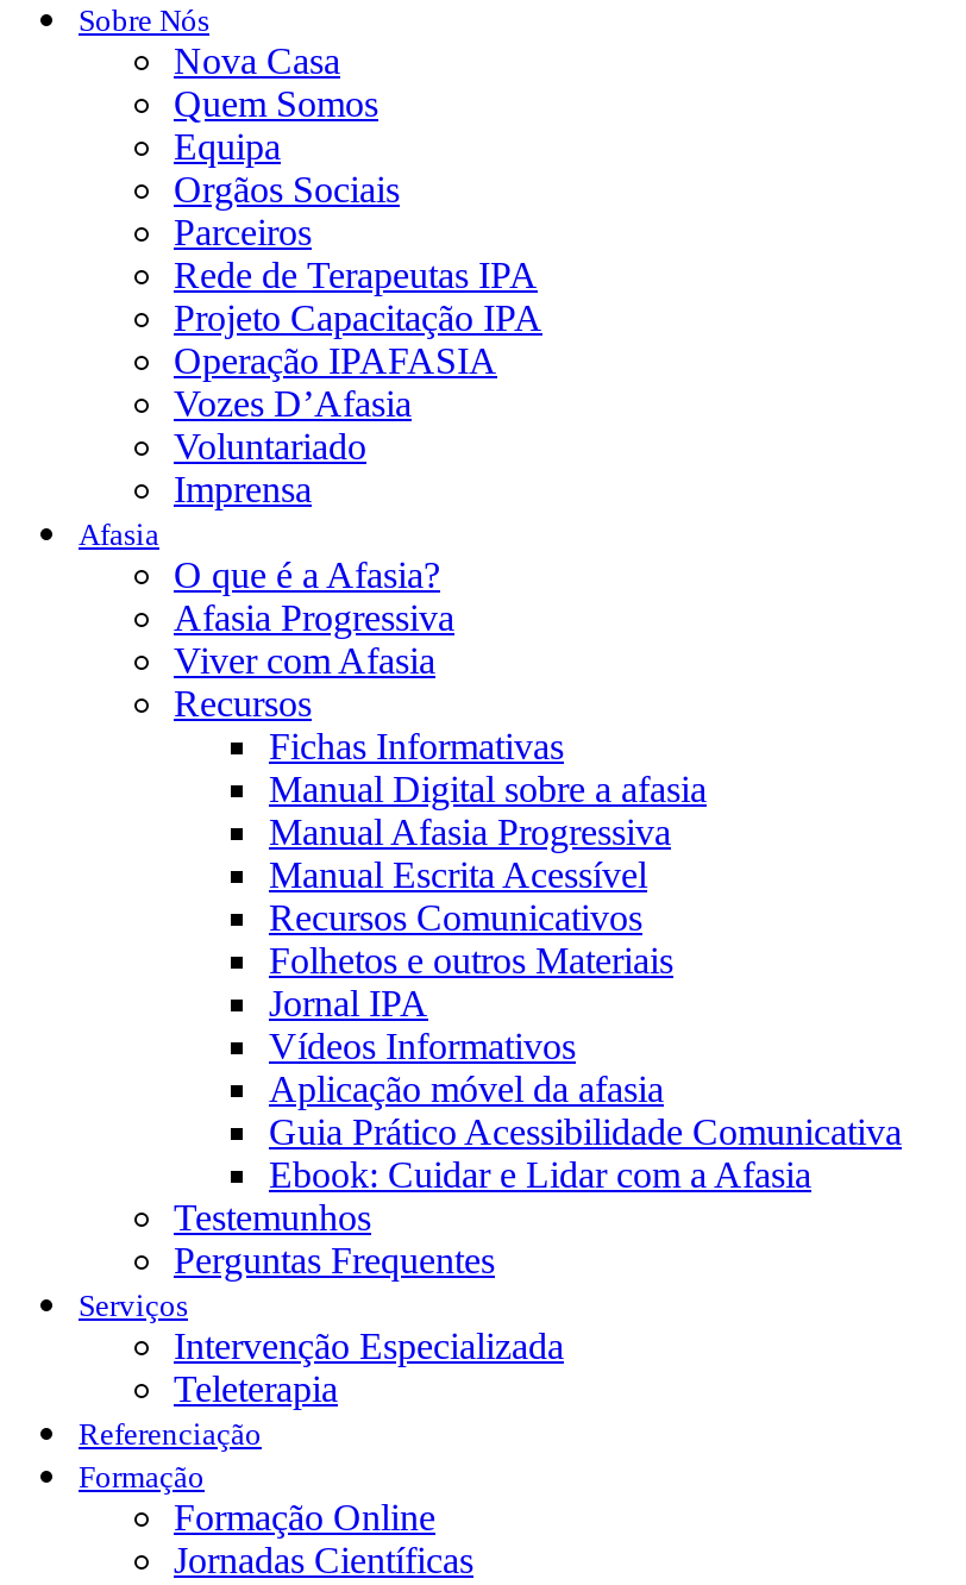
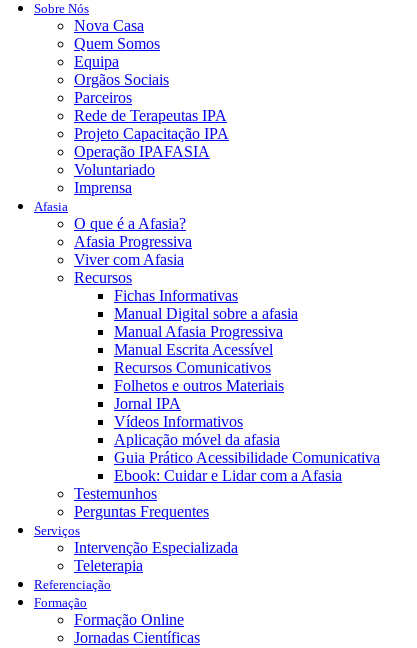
- Vozes D’Afasia
